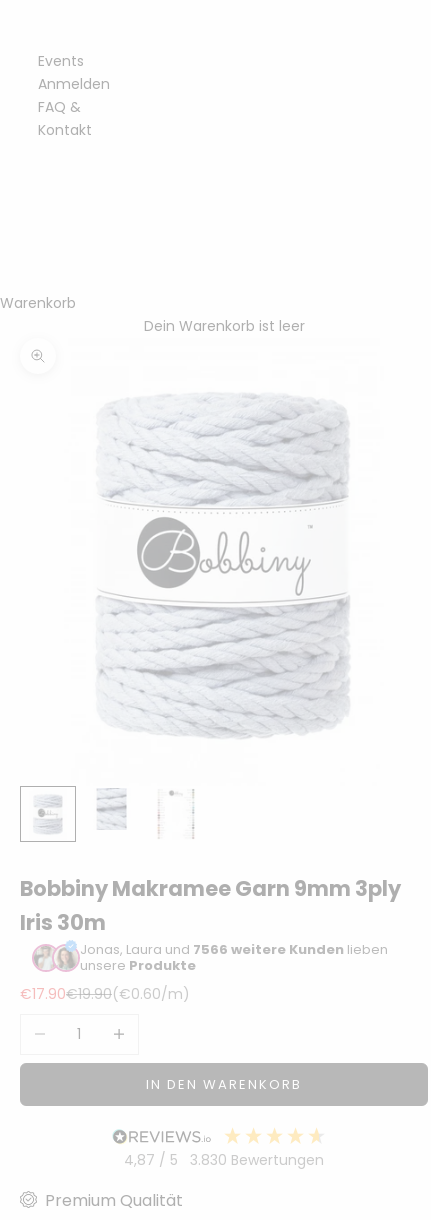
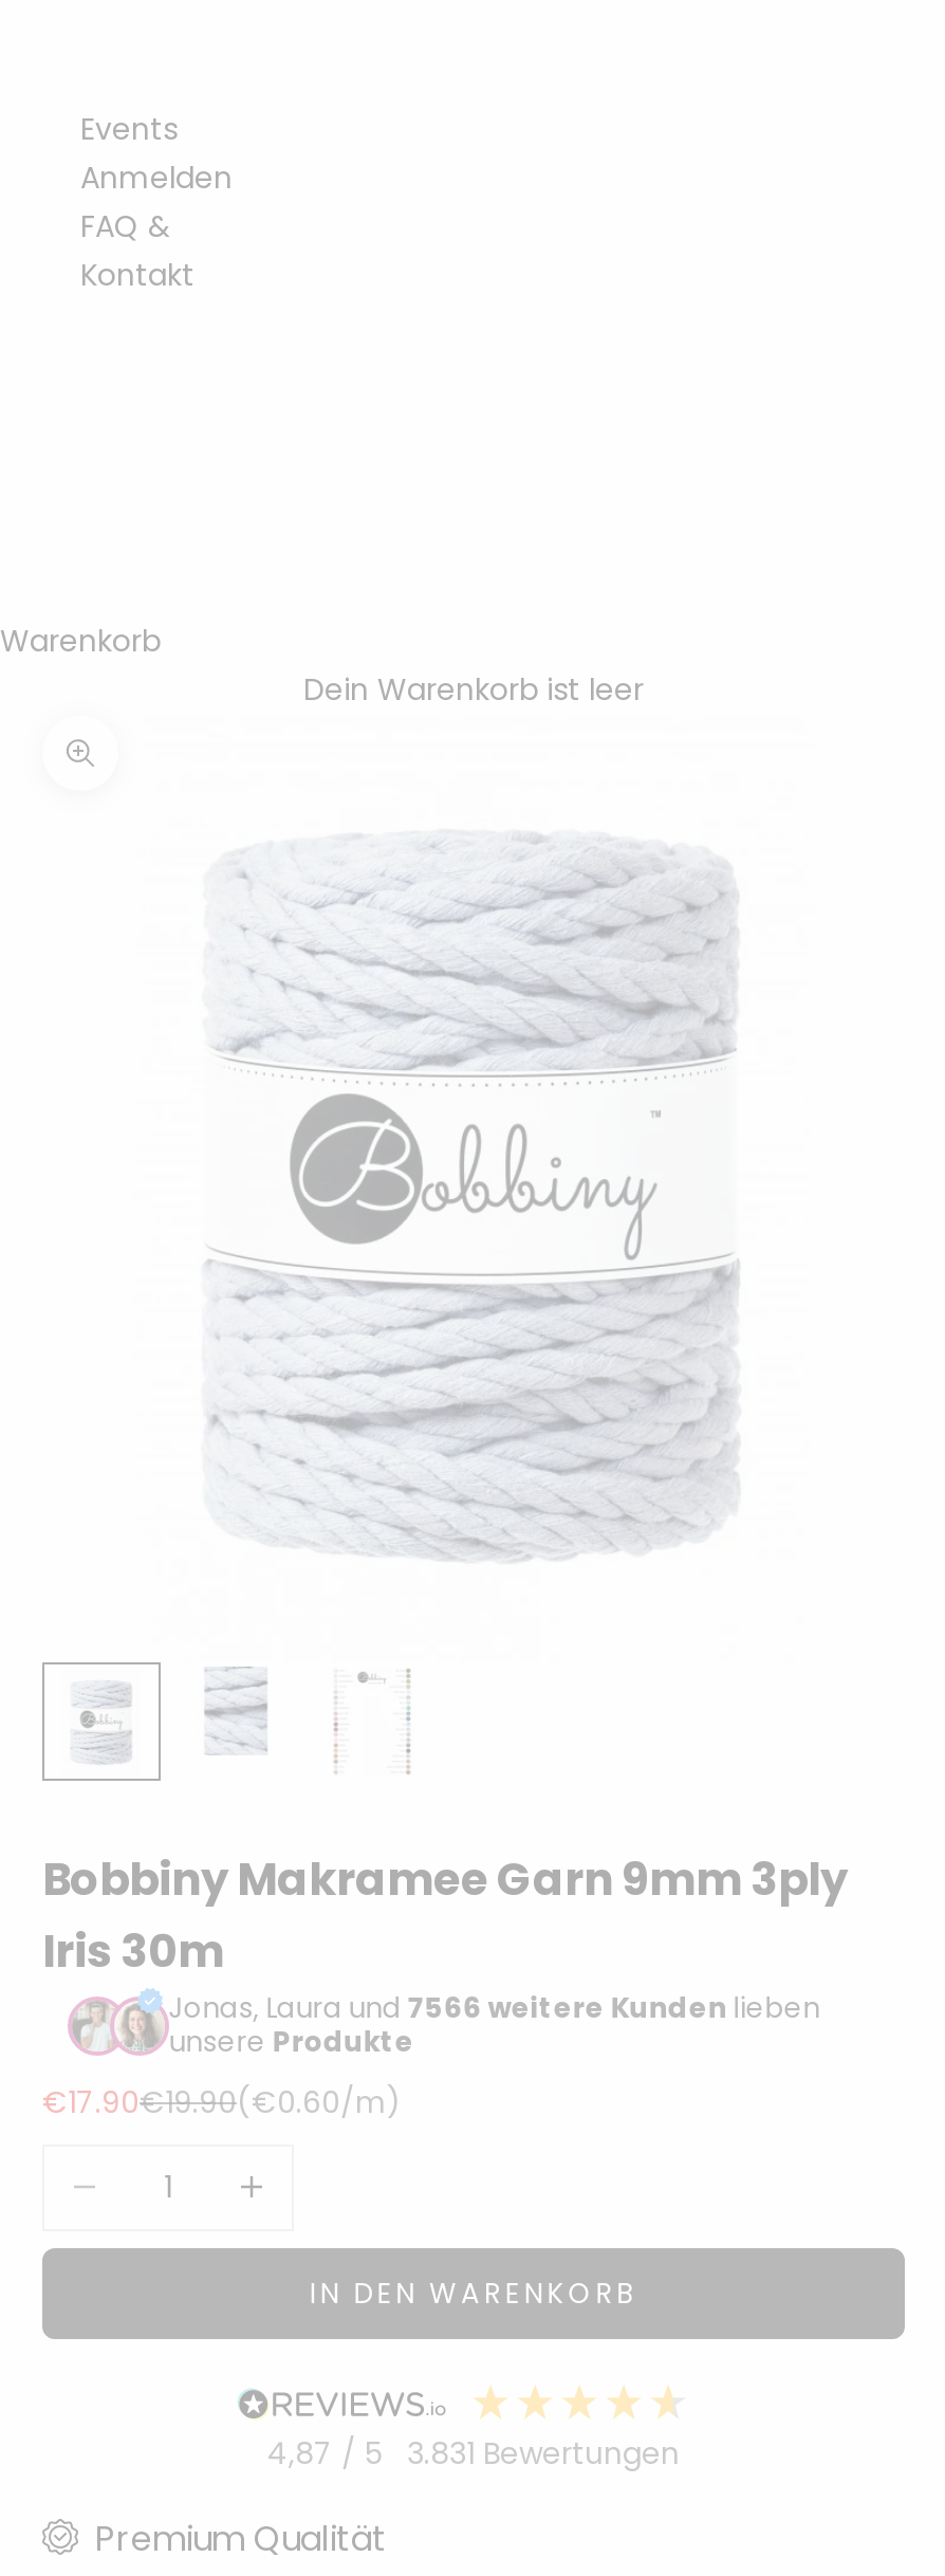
- 4,87 / 5 3.830 Bewertungen
+ 4,87 / 5 3.831 Bewertungen
